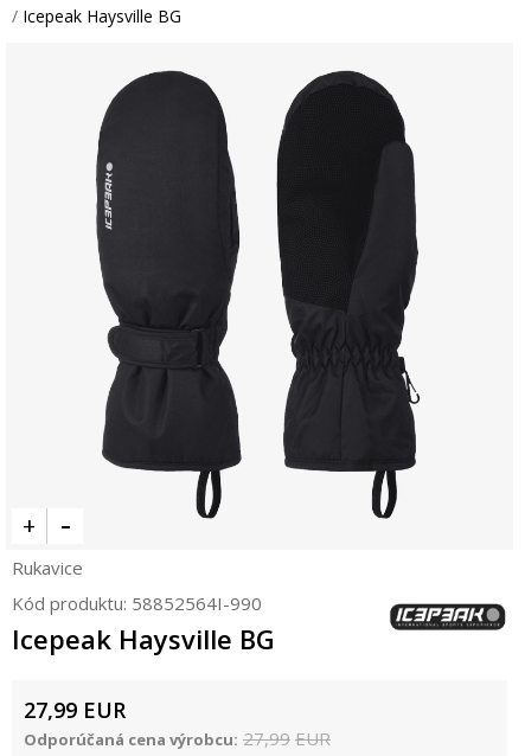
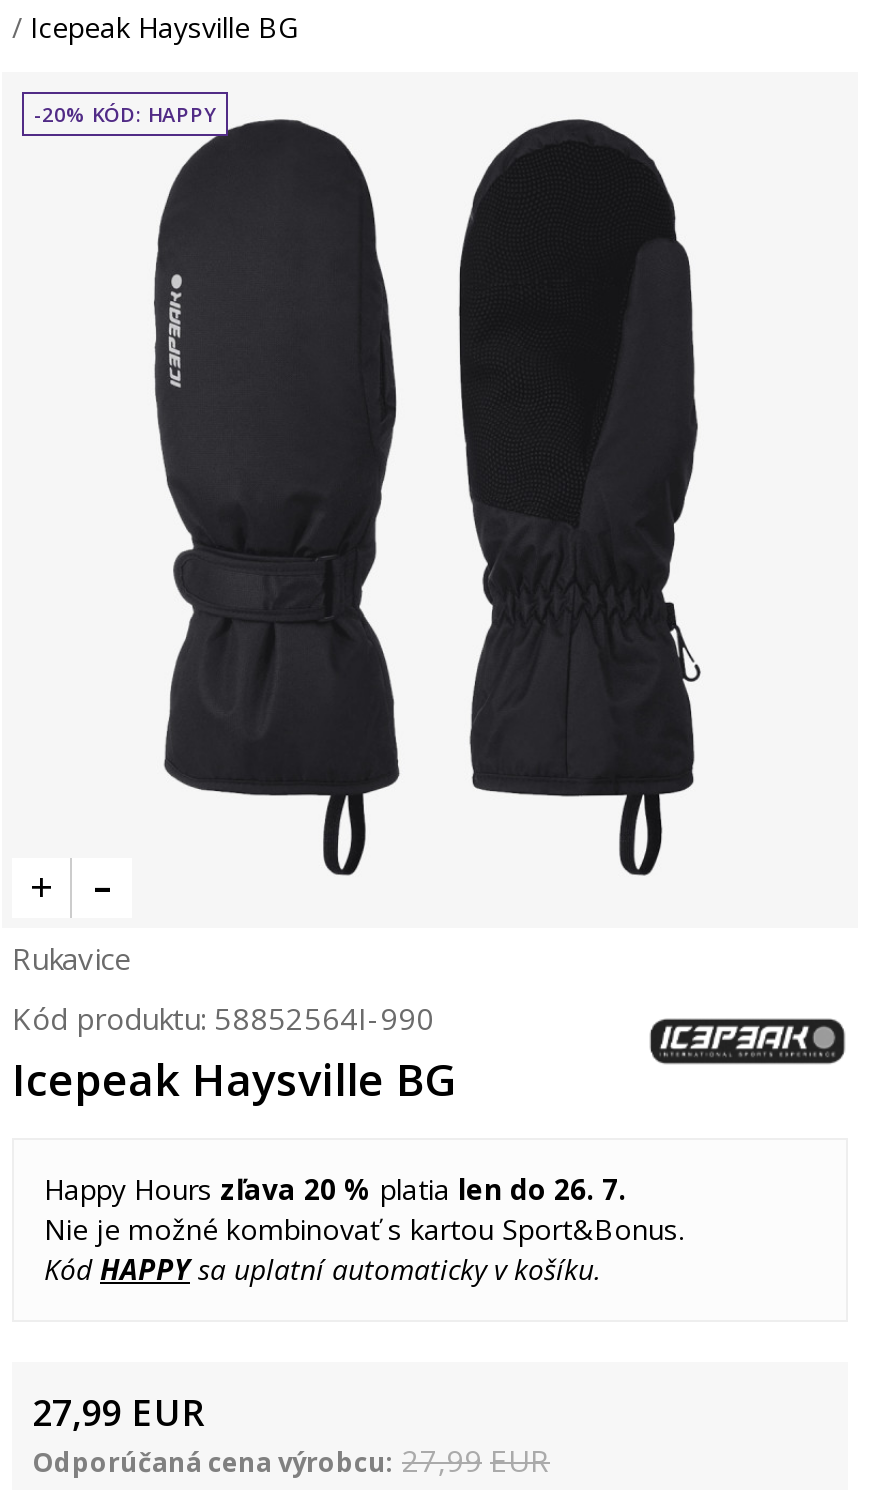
+ -20% KÓD: HAPPY

+ Happy Hours zľava 20 % platia len do 26. 7.
+ Nie je možné kombinovať s kartou Sport&Bonus.
+ Kód HAPPYsa uplatní automaticky v košíku.
